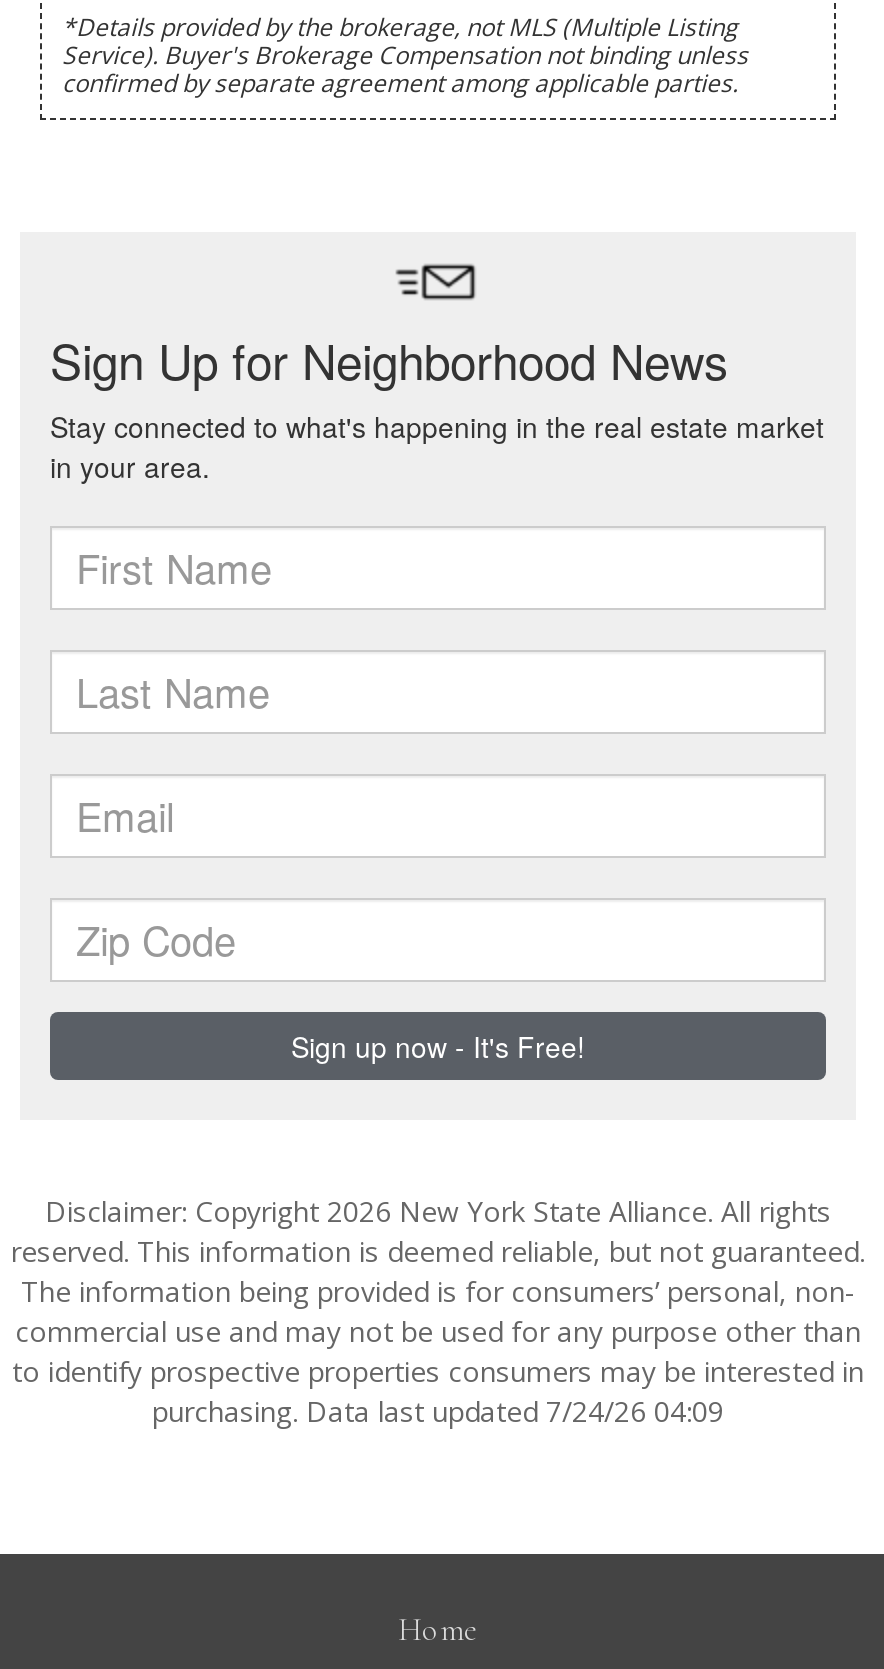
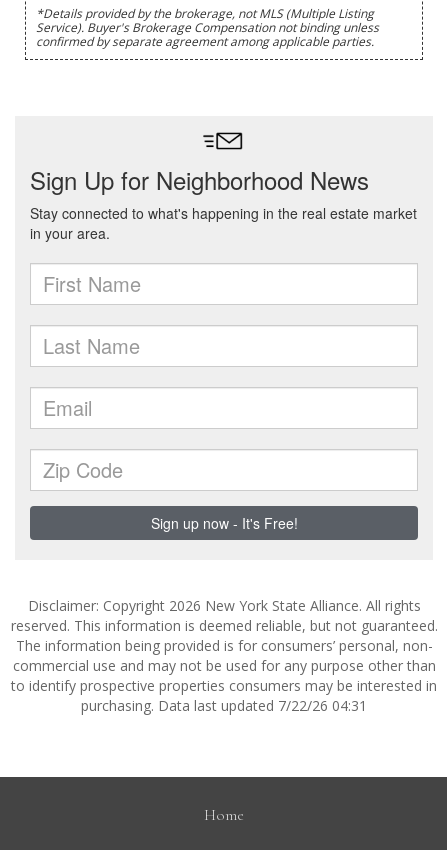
- purchasing. Data last updated 7/24/26 04:09
+ purchasing. Data last updated 7/22/26 04:31
